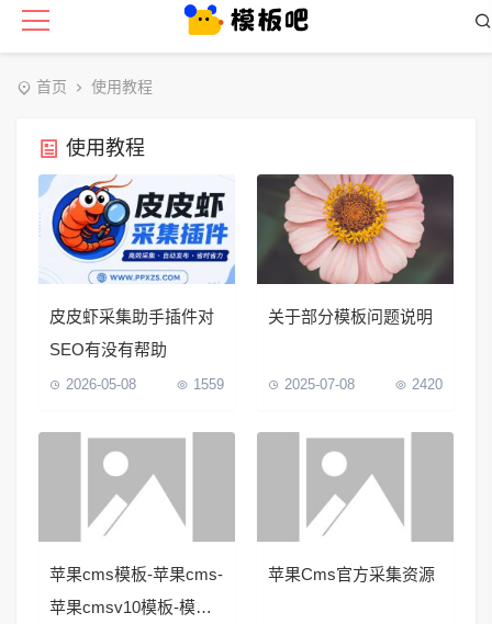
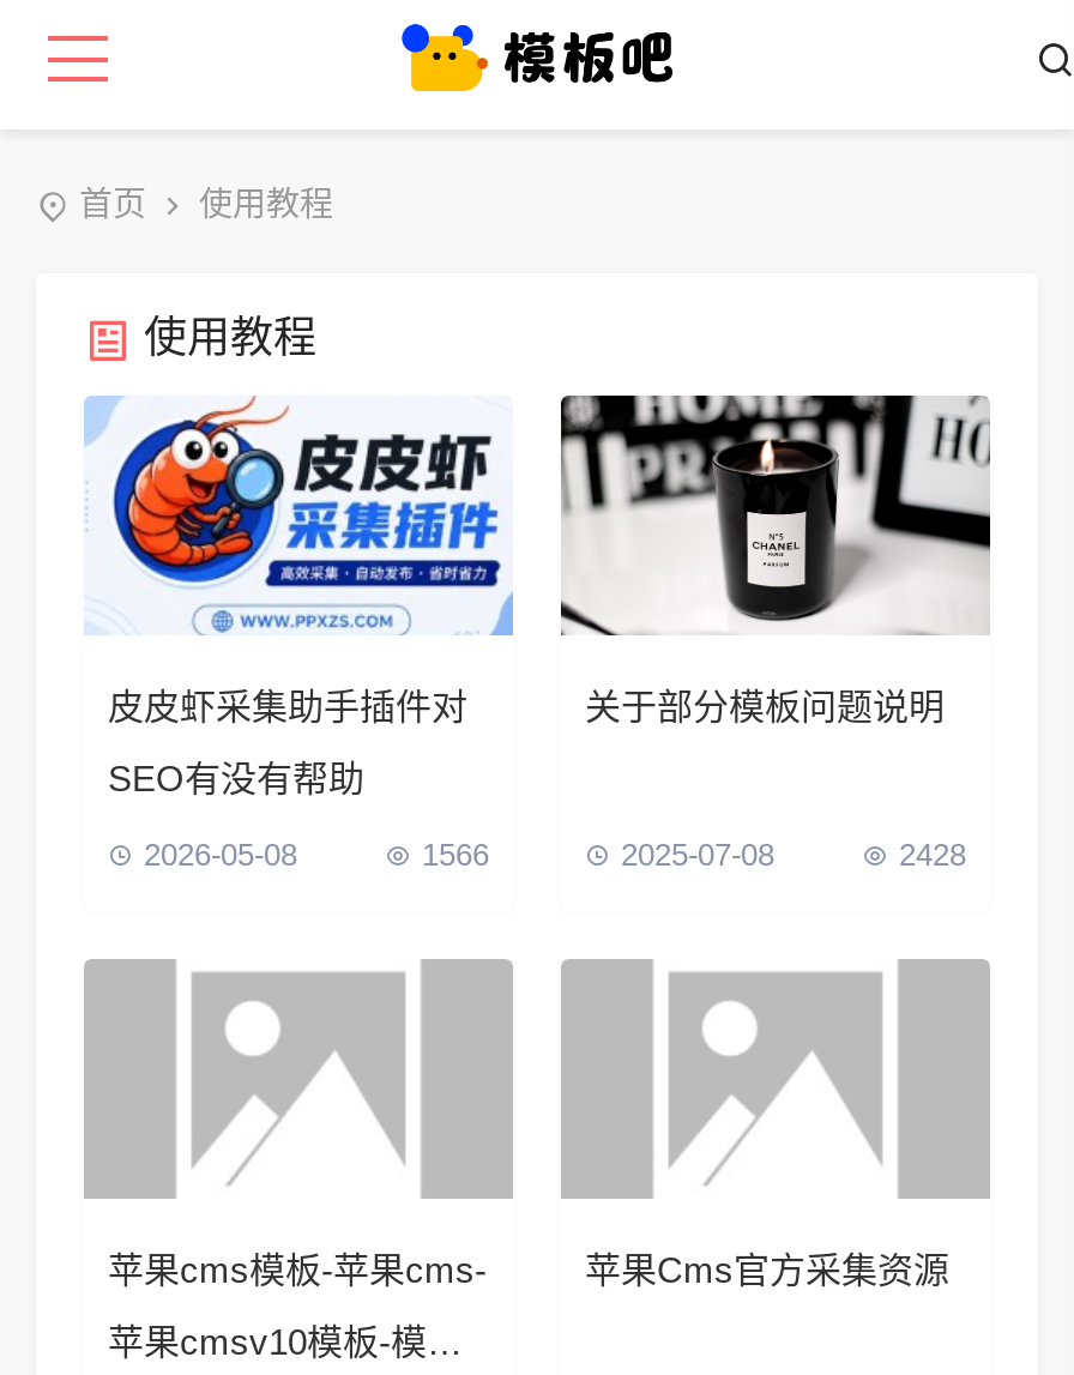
- [image]
+ [image]

- 1559
+ 1566

- 2420
+ 2428
